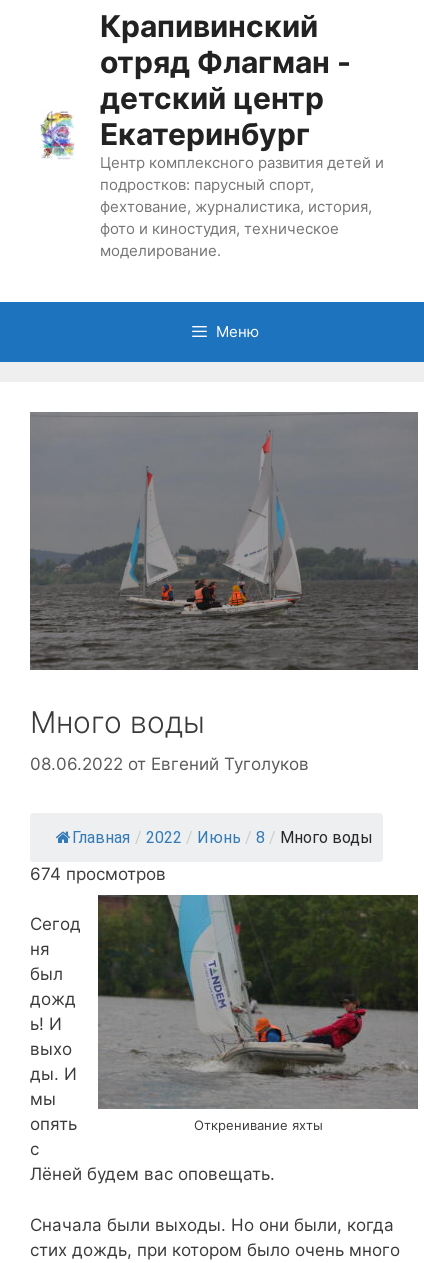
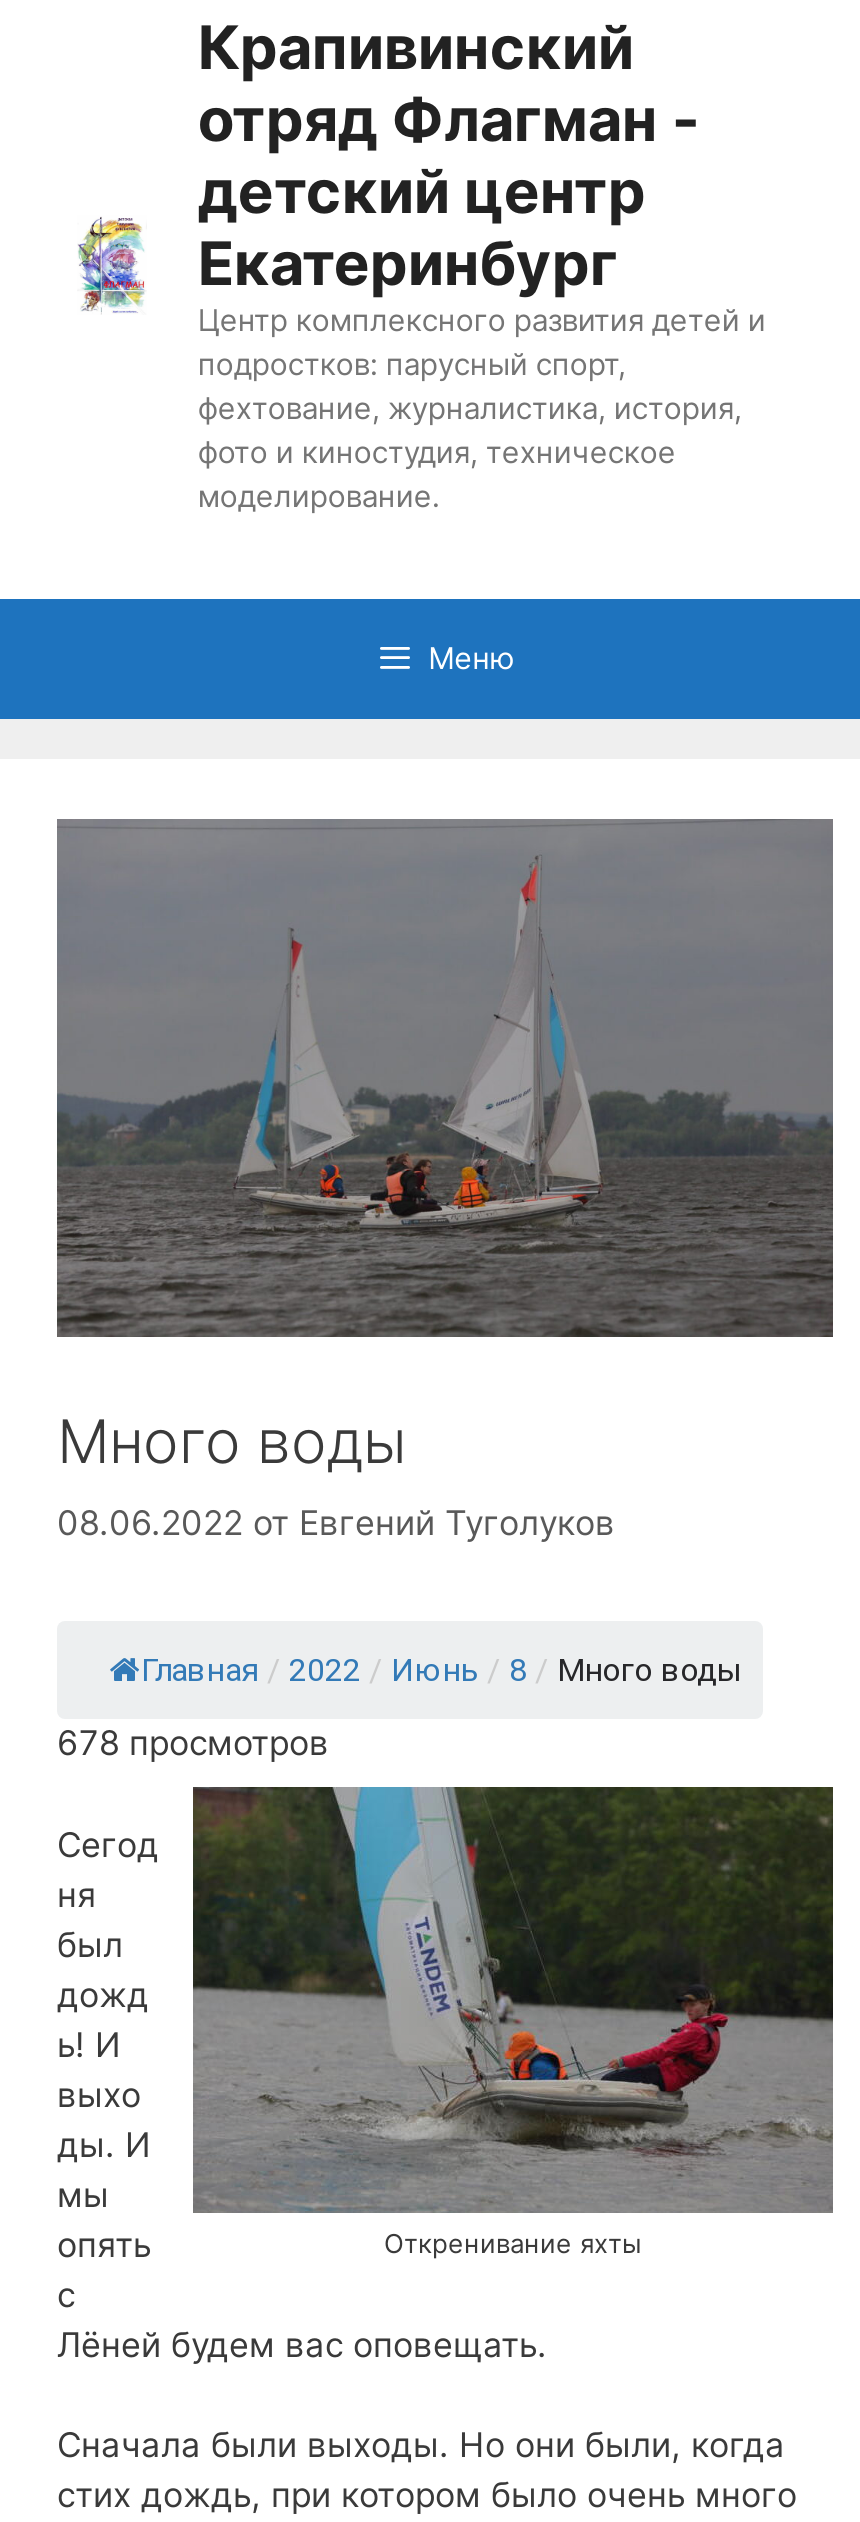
- 674 просмотров
+ 678 просмотров
